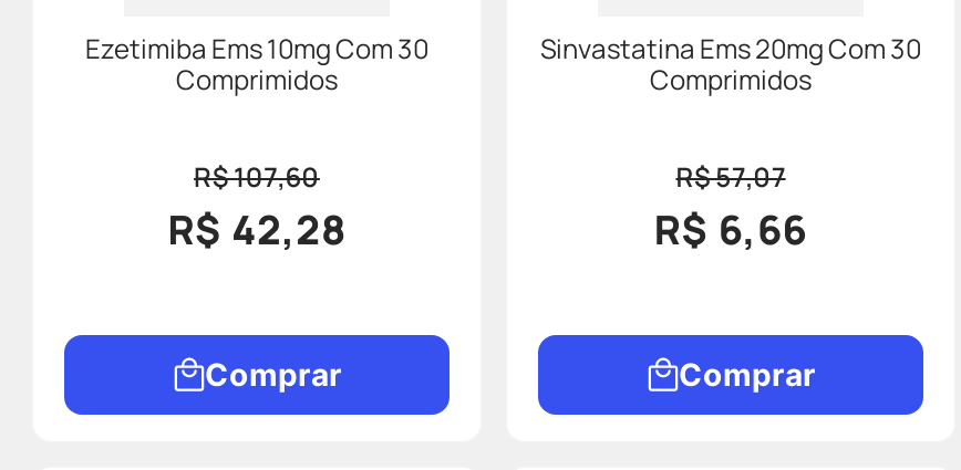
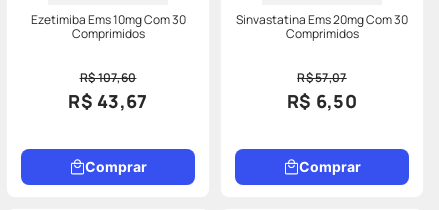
- R$ 42,28
+ R$ 43,67

- R$ 6,66
+ R$ 6,50
